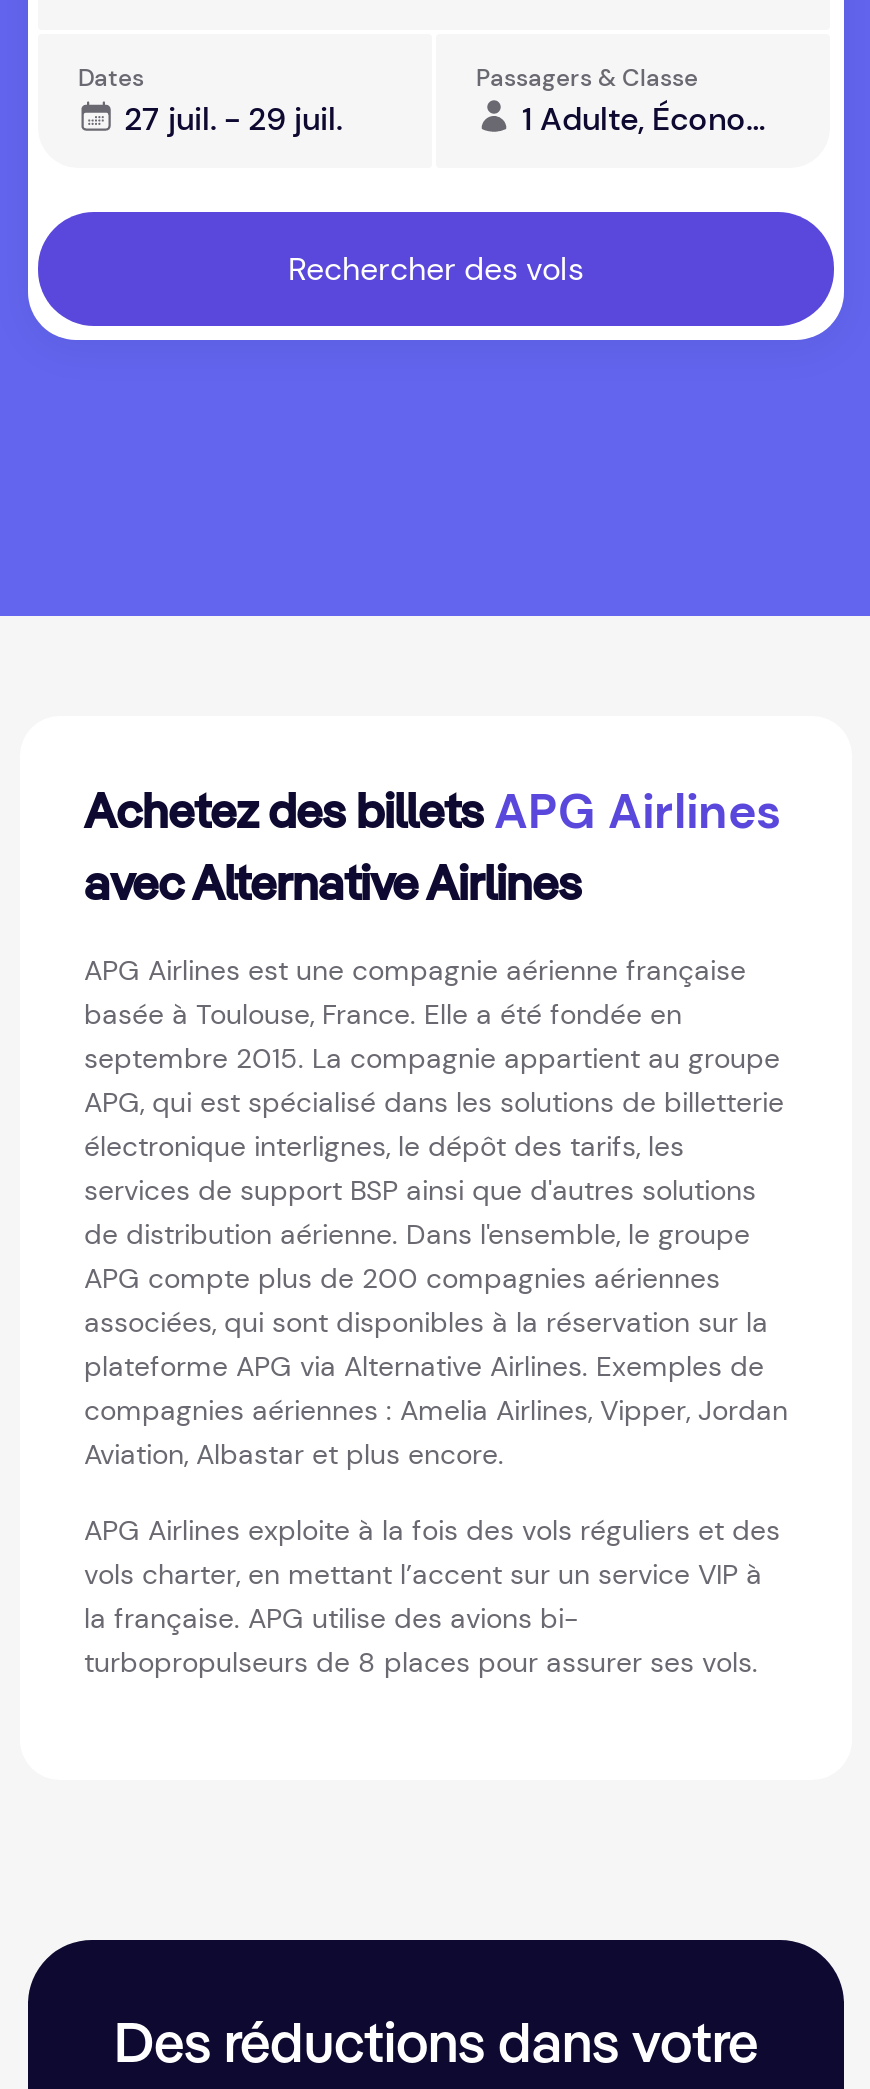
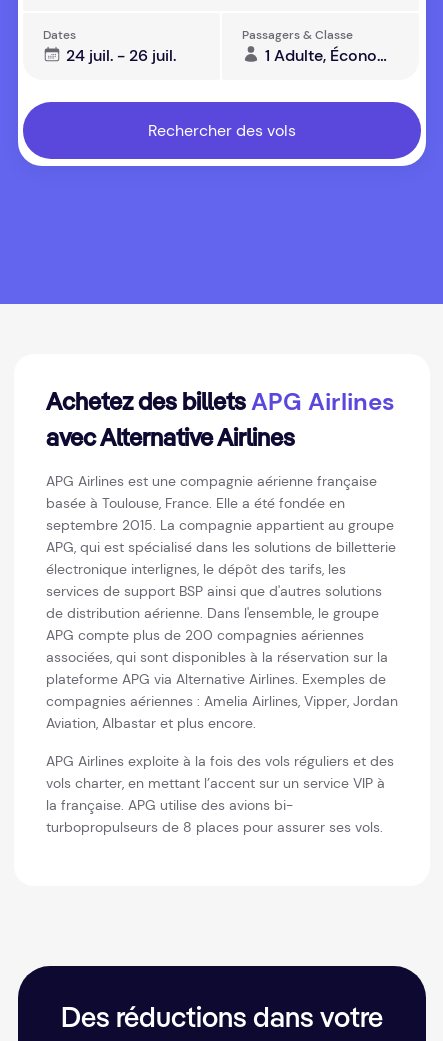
- 27 juil. - 29 juil.
+ 24 juil. - 26 juil.
